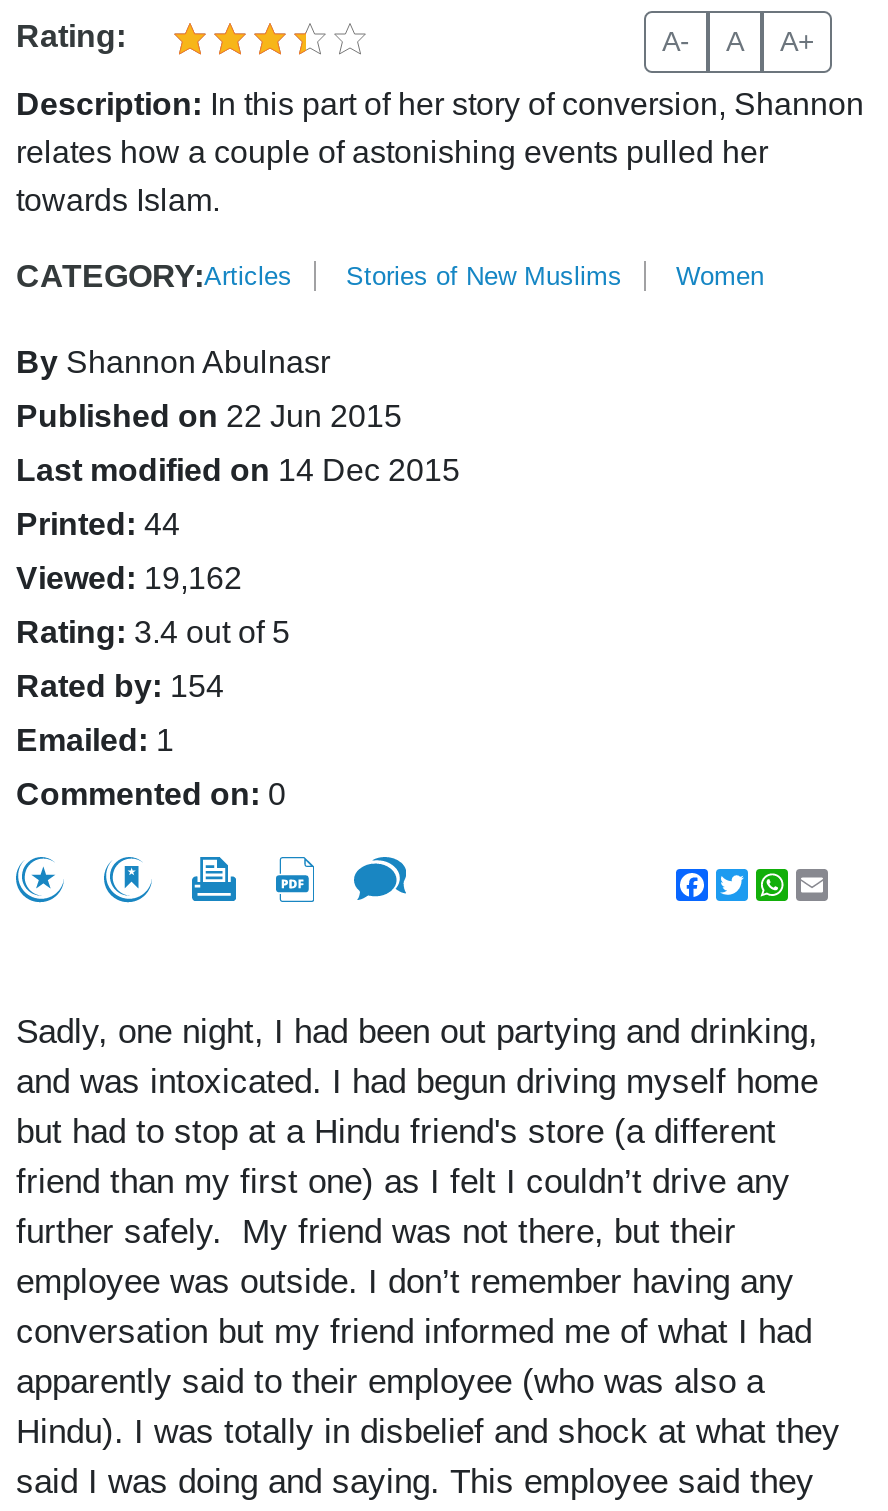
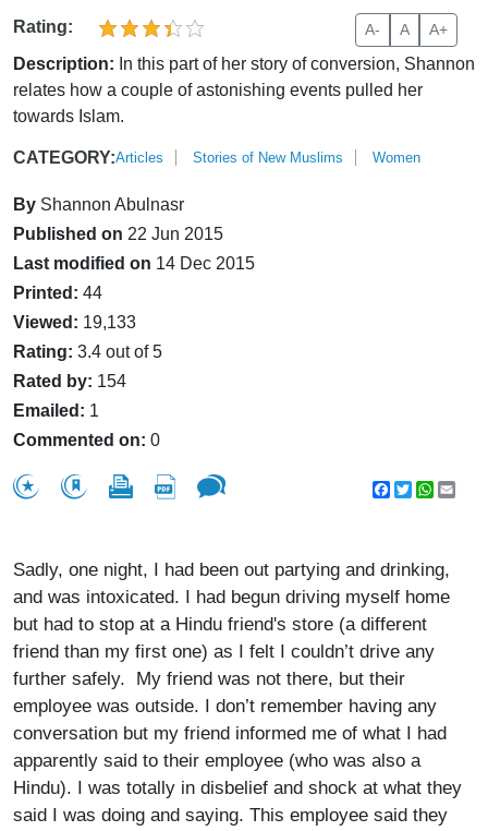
- Viewed: 19,162
+ Viewed: 19,133
